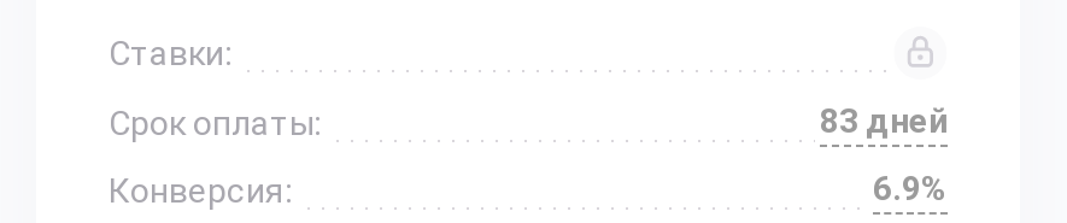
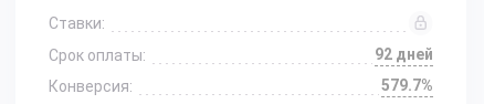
- 83 дней
+ 92 дней

- 6.9%
+ 579.7%
